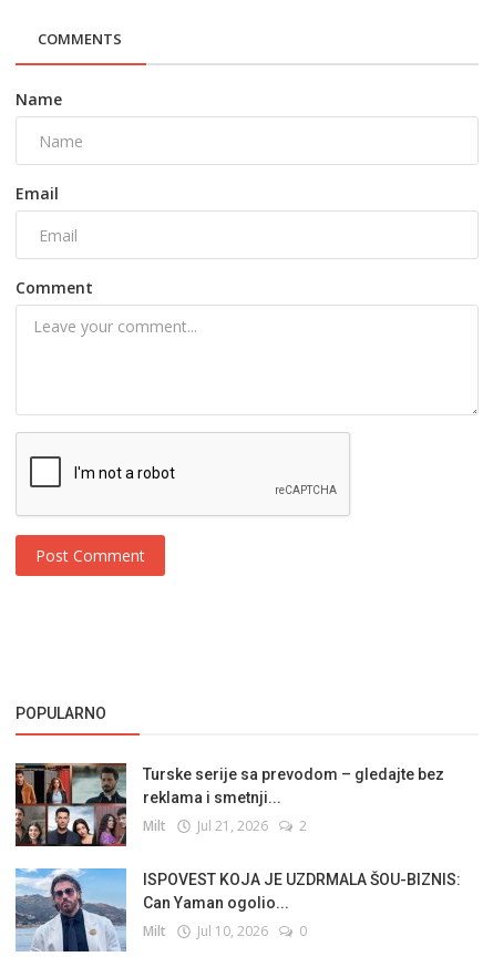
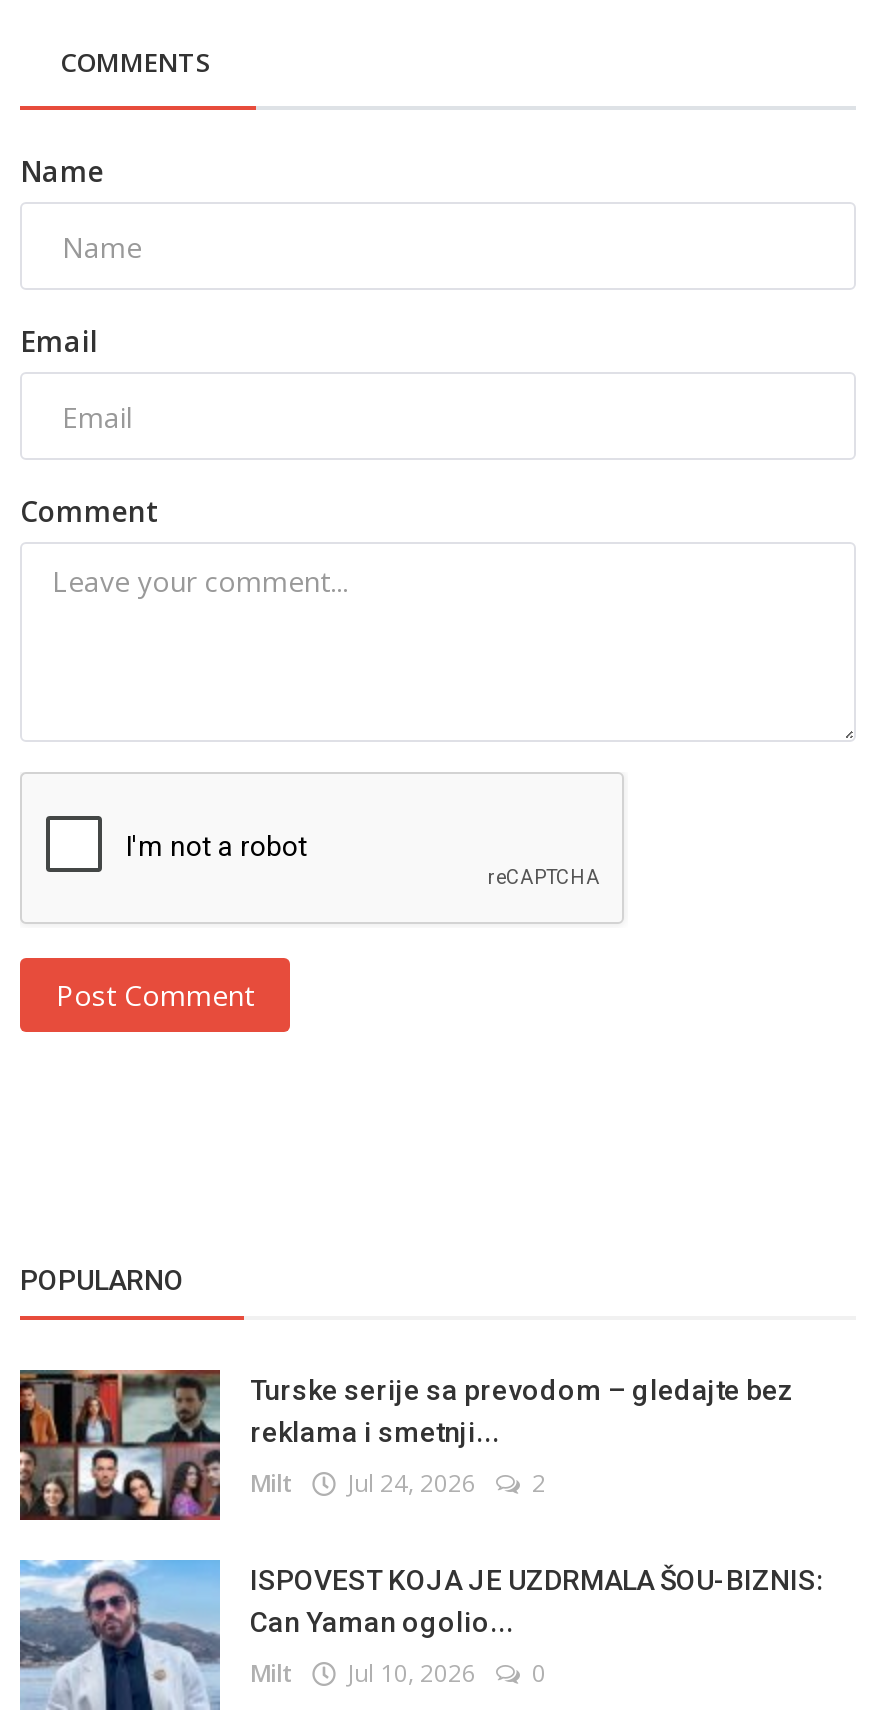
- Milt Jul 21, 2026 2
+ Milt Jul 24, 2026 2
